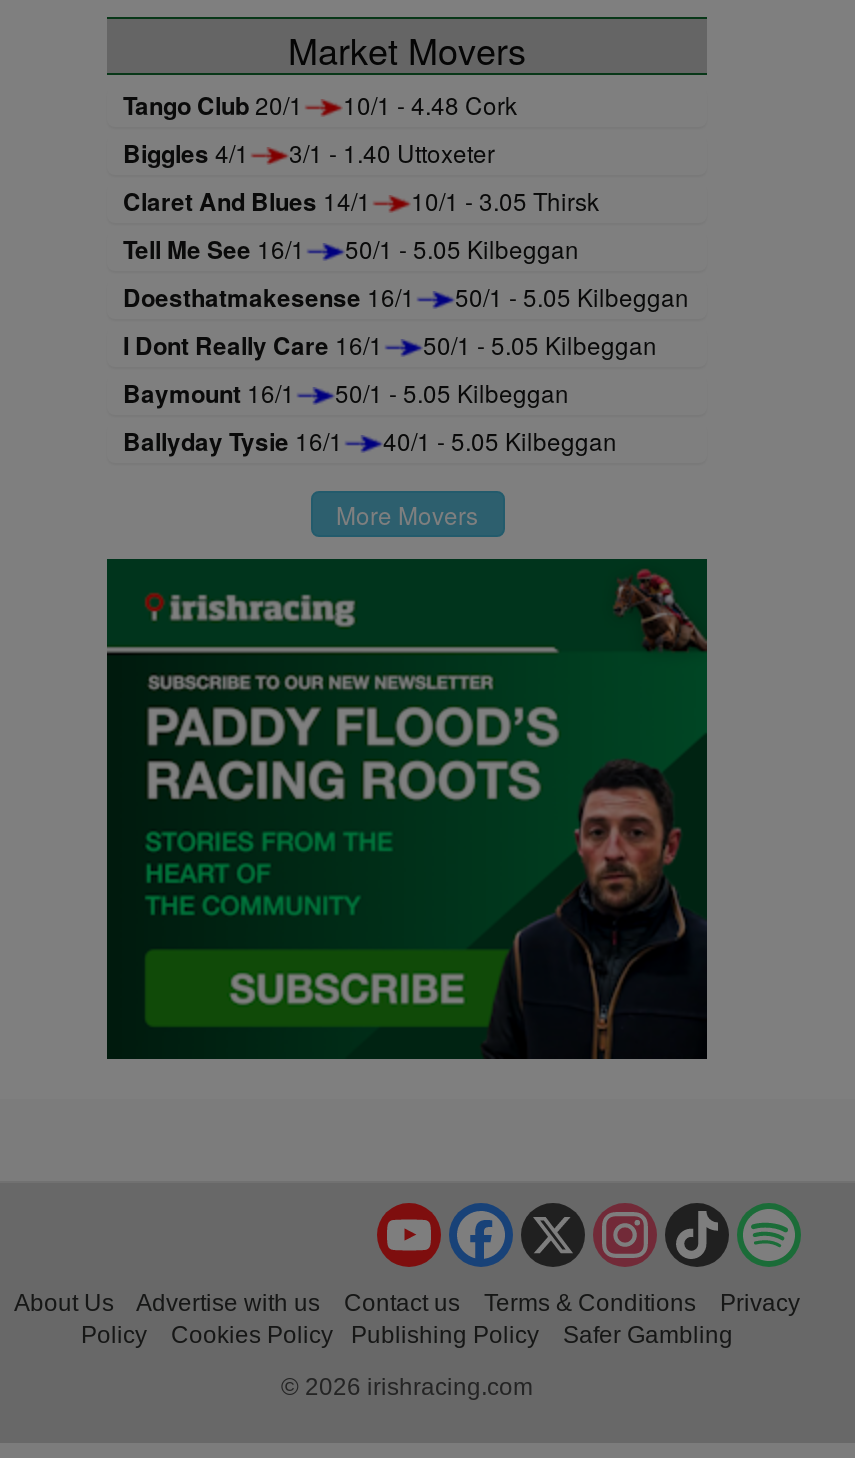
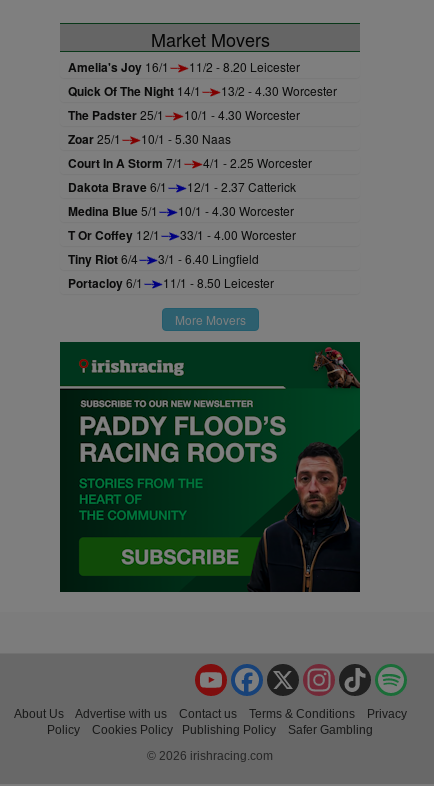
- Tango Club 20/1
- 10/1 - 4.48 Cork
- Biggles 4/1
- 3/1 - 1.40 Uttoxeter
- Claret And Blues 14/1
- 10/1 - 3.05 Thirsk
- Tell Me See 16/1
- 50/1 - 5.05 Kilbeggan
- Doesthatmakesense 16/1
- 50/1 - 5.05 Kilbeggan
- I Dont Really Care 16/1
- 50/1 - 5.05 Kilbeggan
- Baymount 16/1
- 50/1 - 5.05 Kilbeggan
- Ballyday Tysie 16/1
- 40/1 - 5.05 Kilbeggan
+ Amelia's Joy 16/1
+ 11/2 - 8.20 Leicester
+ Quick Of The Night 14/1
+ 13/2 - 4.30 Worcester
+ The Padster25/1
+ 10/1 - 4.30 Worcester
+ Zoar25/1
+ 10/1 - 5.30 Naas
+ Court In A Storm 7/1
+ 4/1 - 2.25 Worcester
+ Dakota Brave 6/1
+ 12/1 - 2.37 Catterick
+ Medina Blue 5/1
+ 10/1 - 4.30 Worcester
+ T Or Coffey 12/1
+ 33/1 - 4.00 Worcester
+ Tiny Riot6/4
+ 3/1 - 6.40 Lingfield
+ Portacloy 6/1
+ 11/1 - 8.50 Leicester
